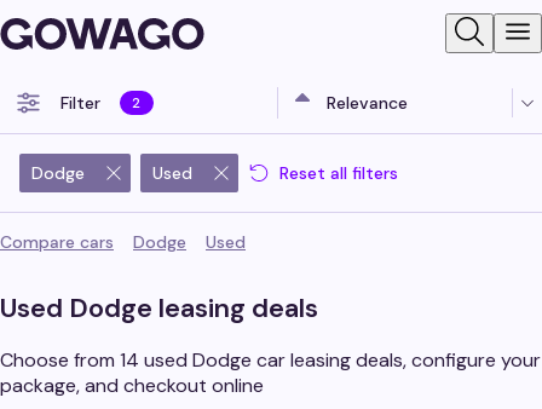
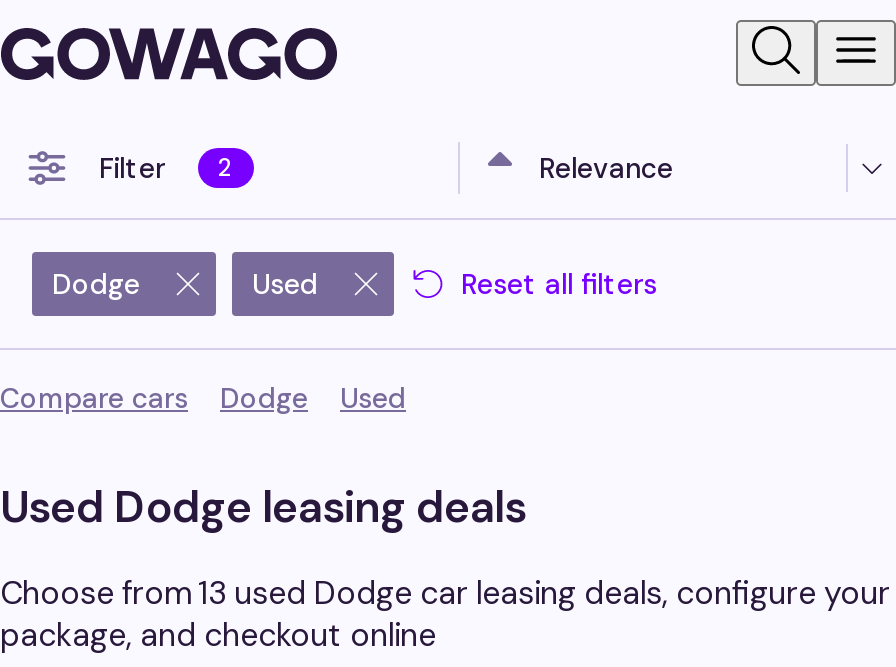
- Choose from 14 used Dodge car leasing deals, configure your
+ Choose from 13 used Dodge car leasing deals, configure your
